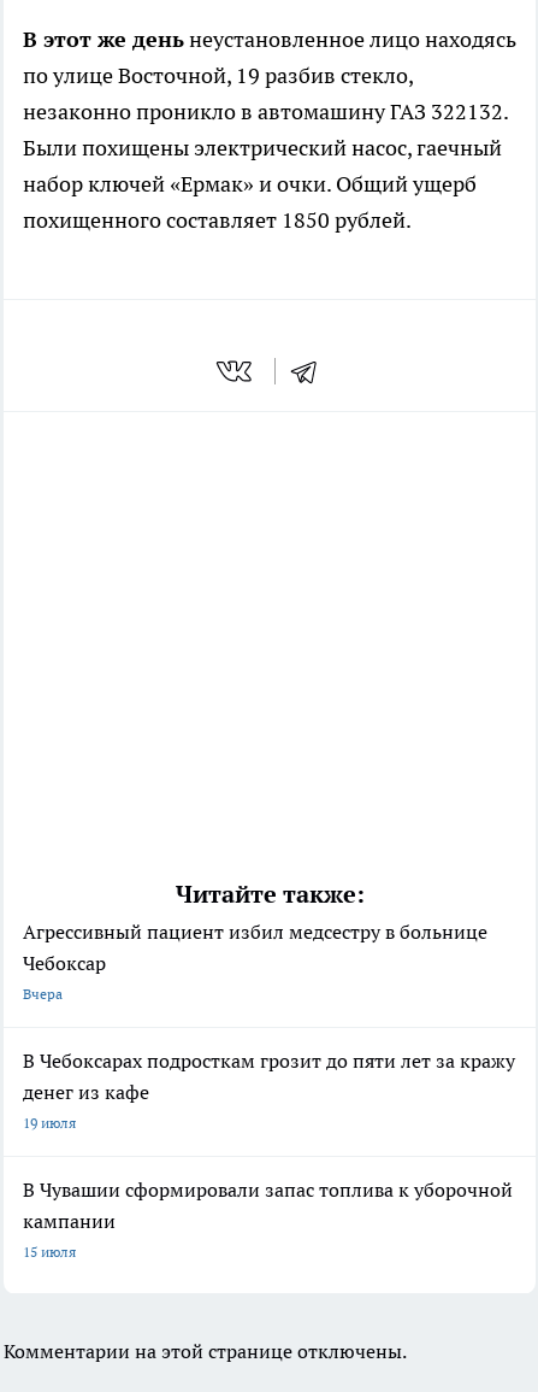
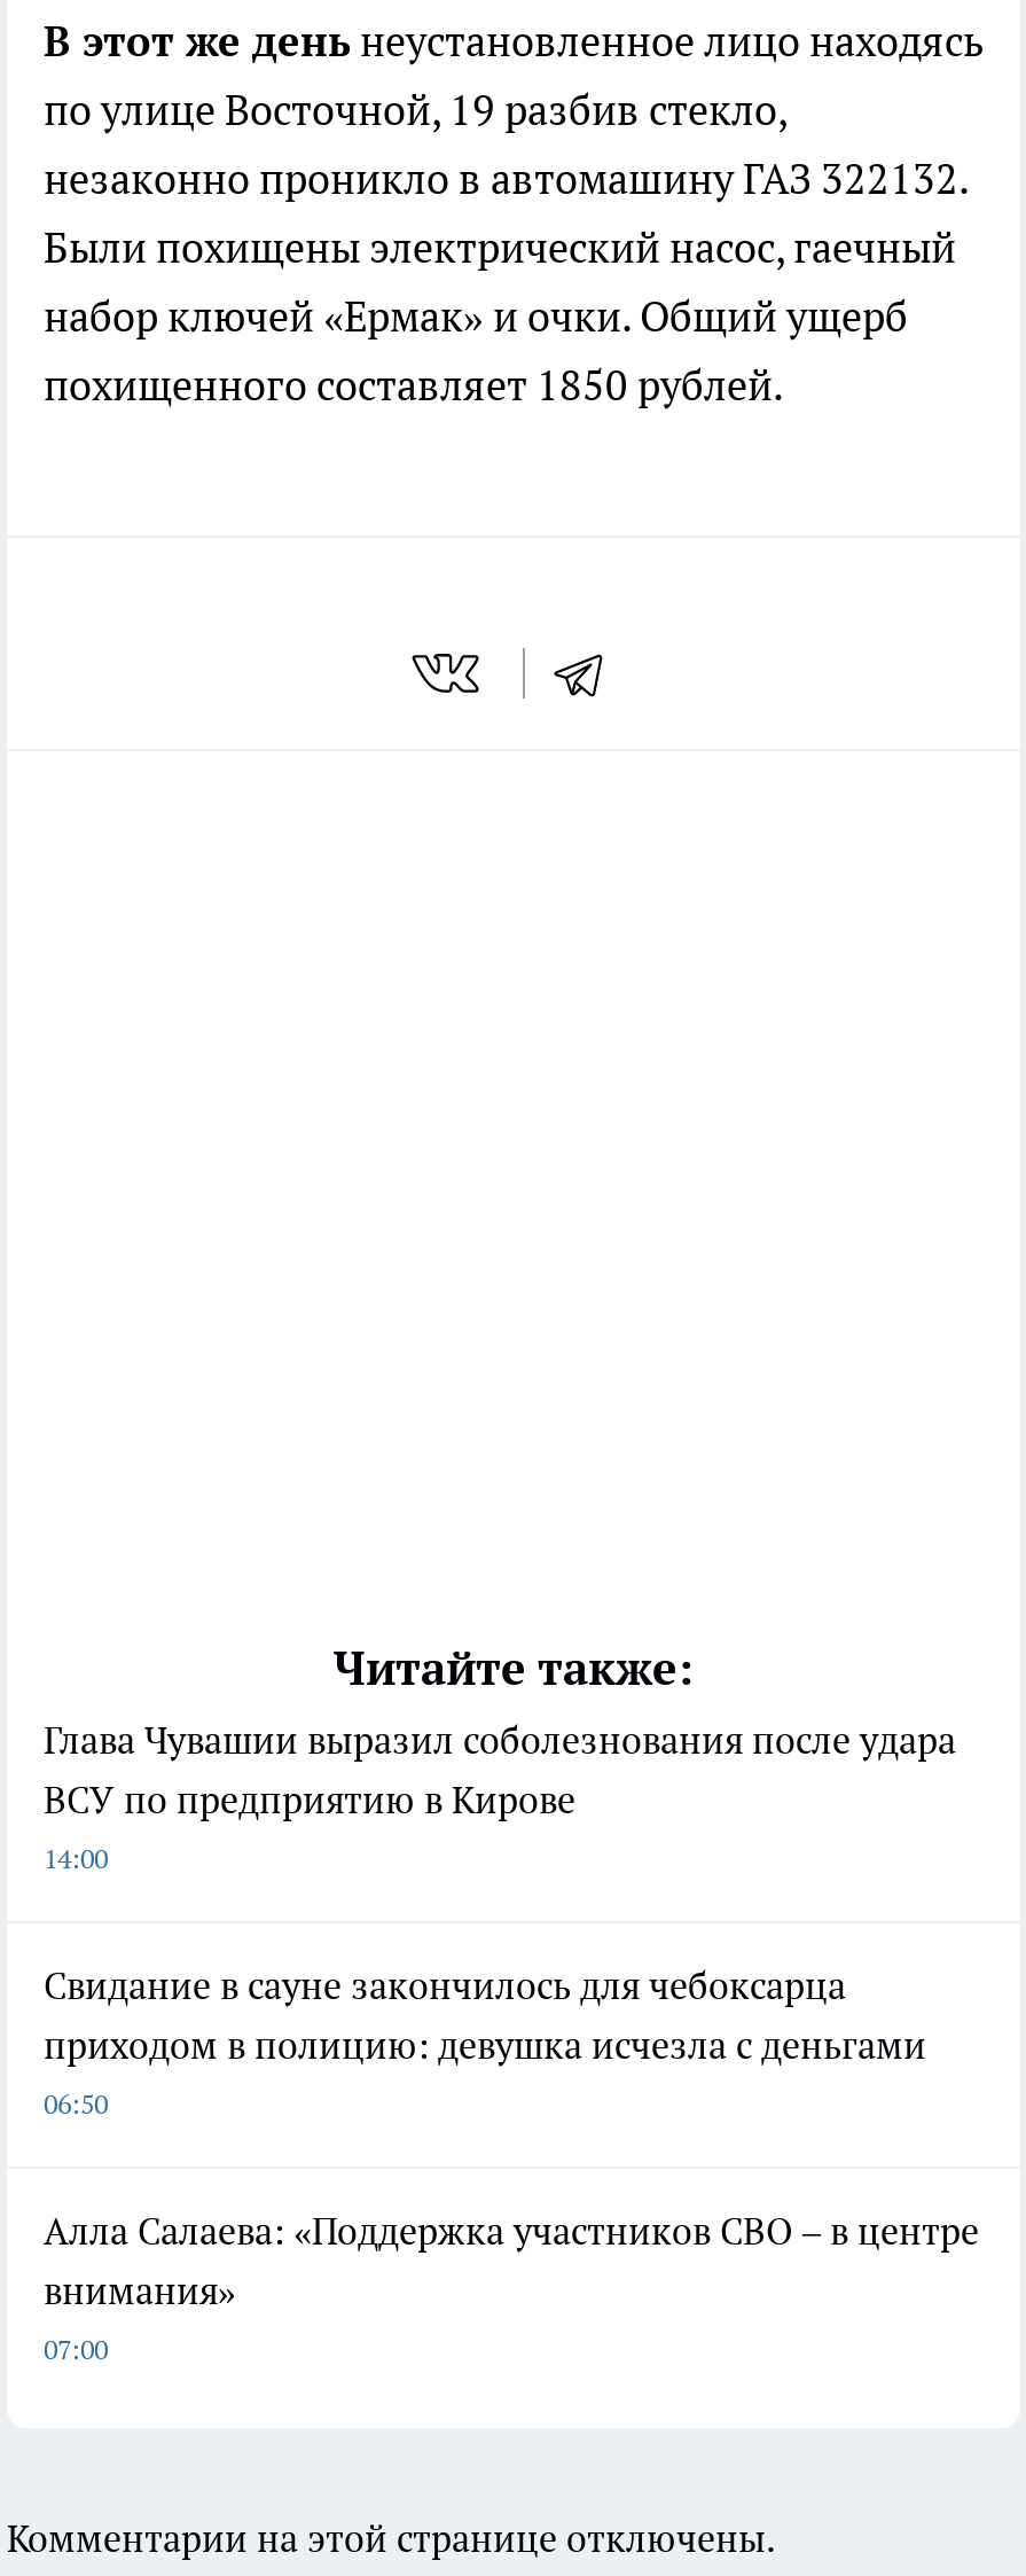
- Агрессивный пациент избил медсестру в больнице
- Чебоксар
- Вчера
+ Глава Чувашии выразил соболезнования после удара
+ ВСУ по предприятию в Кирове
+ 14:00

- В Чебоксарах подросткам грозит до пяти лет за кражу
- денег из кафе
- 19 июля
+ Свидание в сауне закончилось для чебоксарца
+ приходом в полицию: девушка исчезла с деньгами
+ 06:50

- В Чувашии сформировали запас топлива к уборочной
- кампании
- 15 июля
+ Алла Салаева: «Поддержка участников СВО – в центре
+ внимания»
+ 07:00
